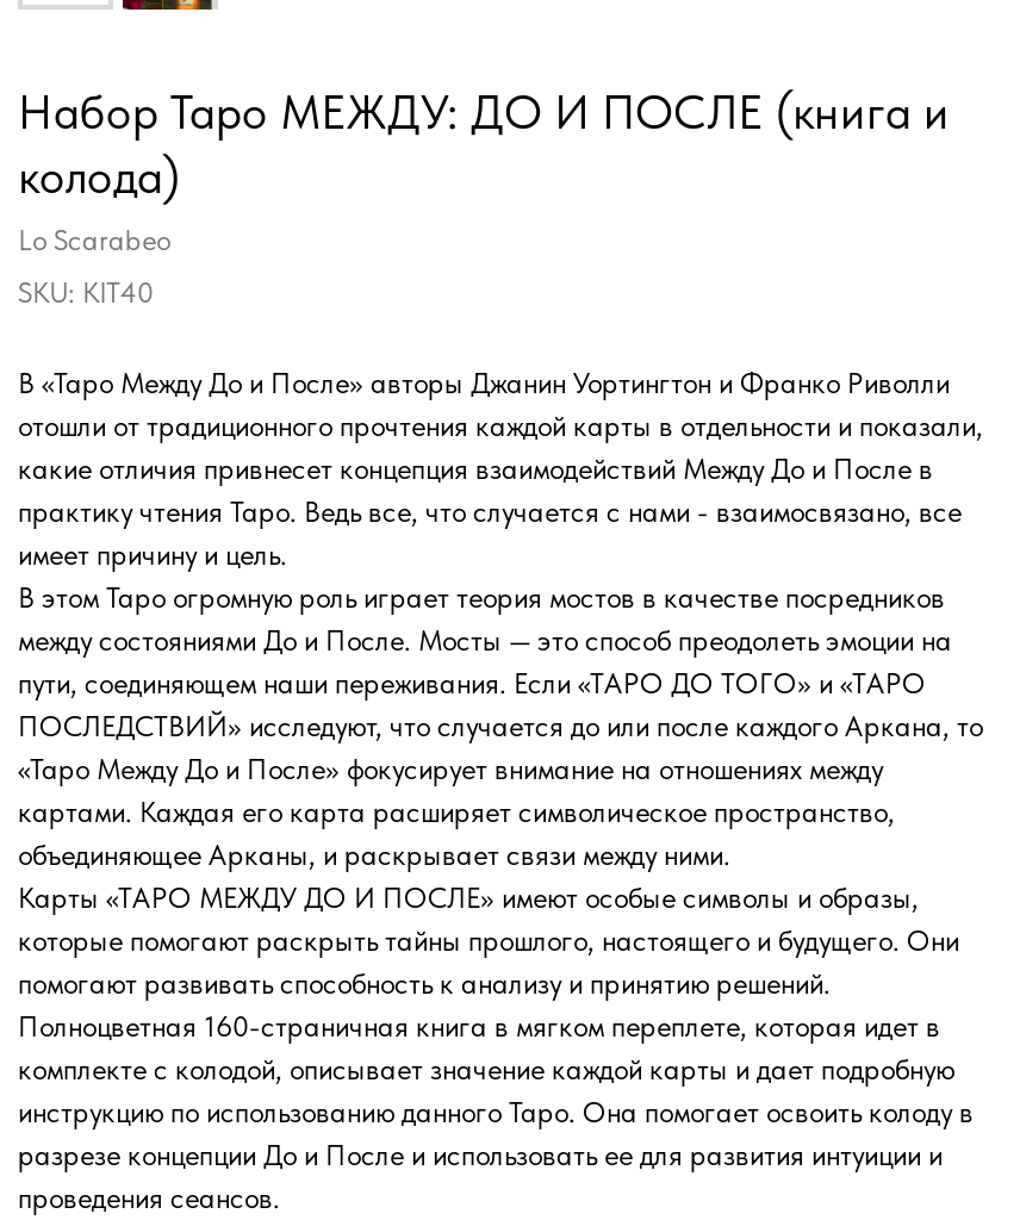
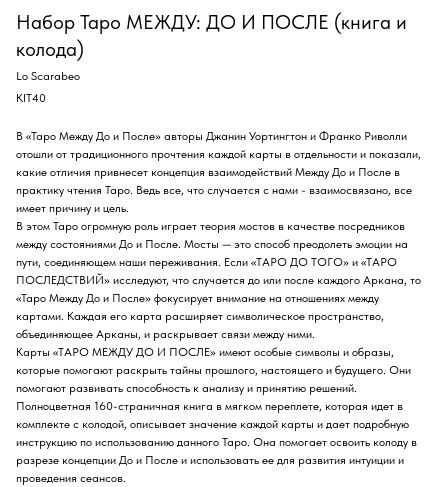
- SKU: KIT40
+ KIT40
